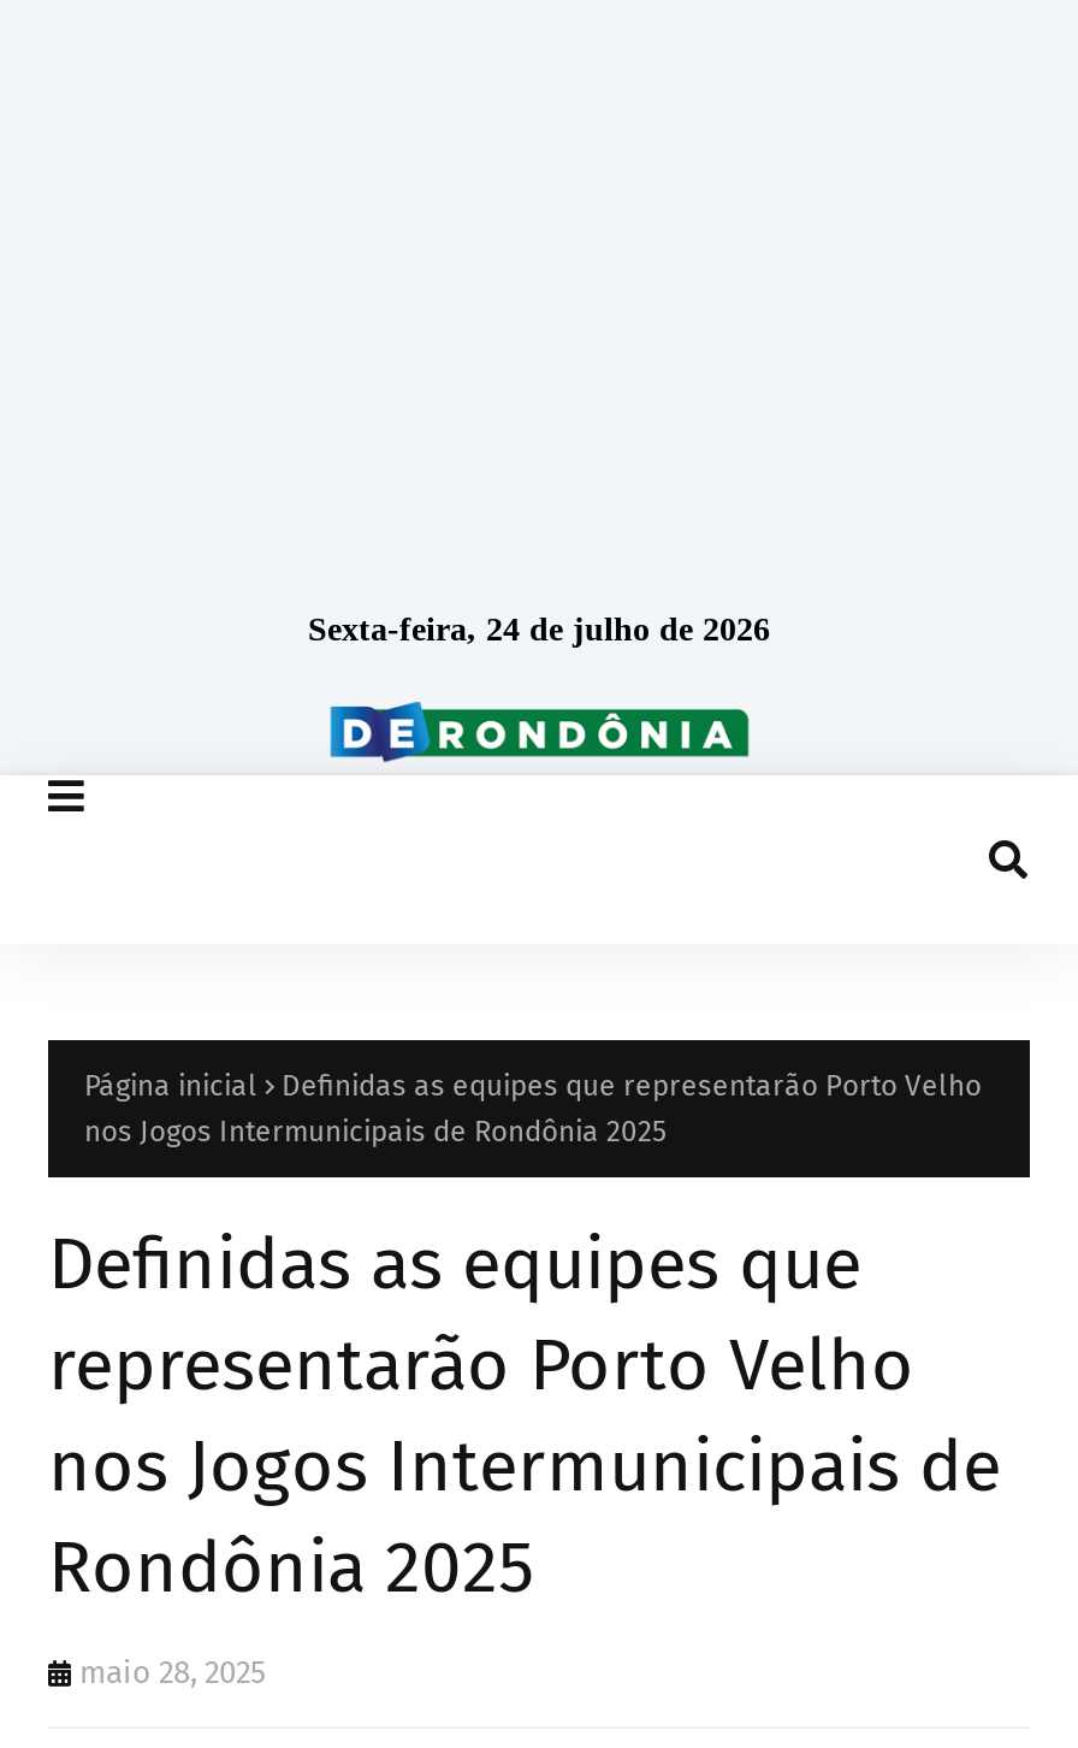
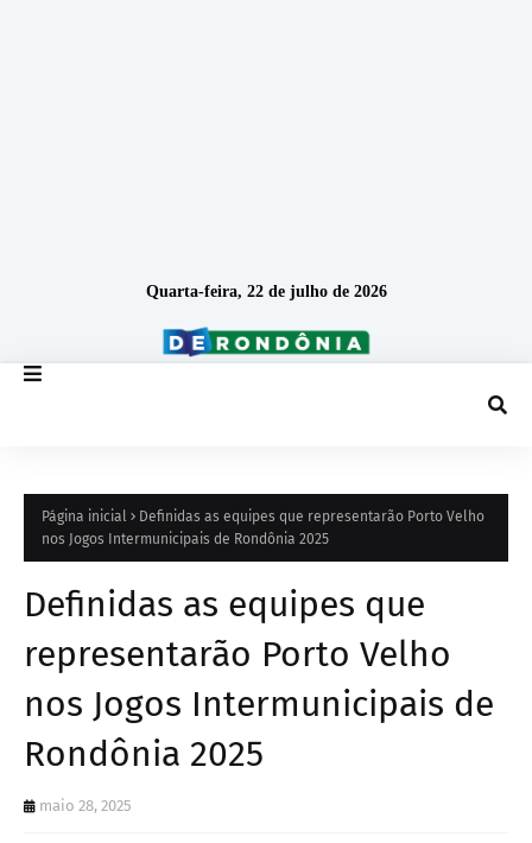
- Sexta-feira, 24 de julho de 2026
+ Quarta-feira, 22 de julho de 2026
